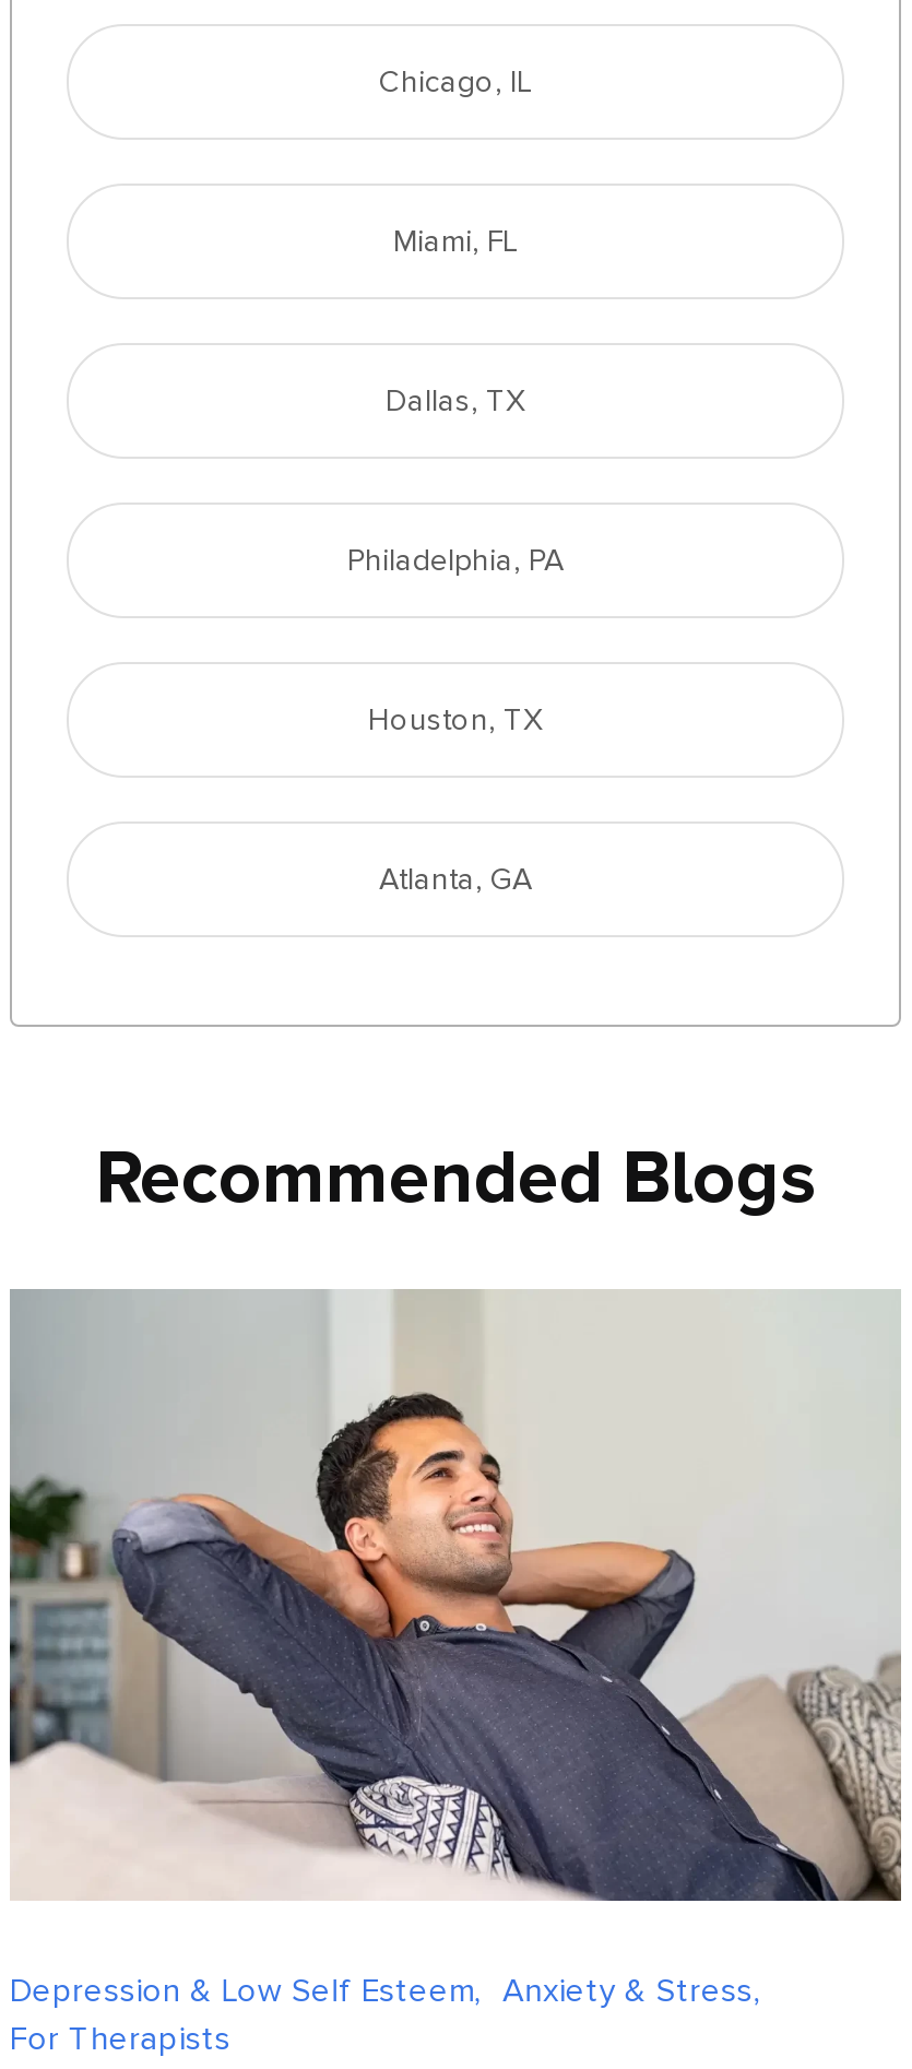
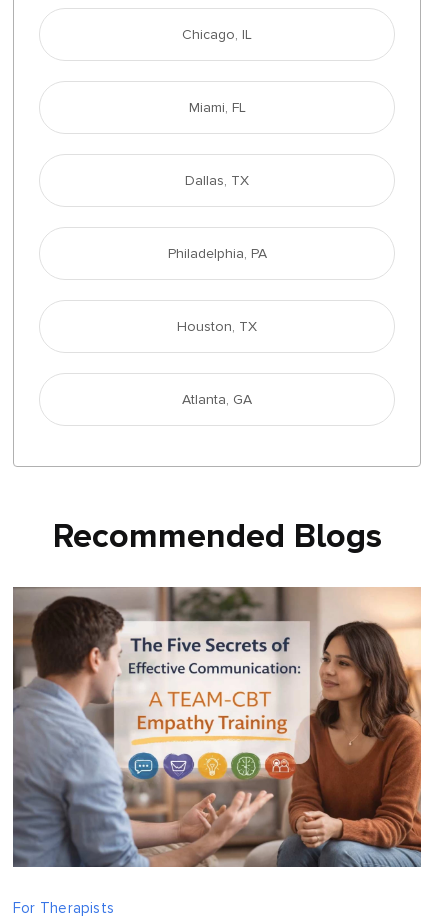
- [image]
+ [image]

- Depression & Low Self Esteem, Anxiety & Stress,
